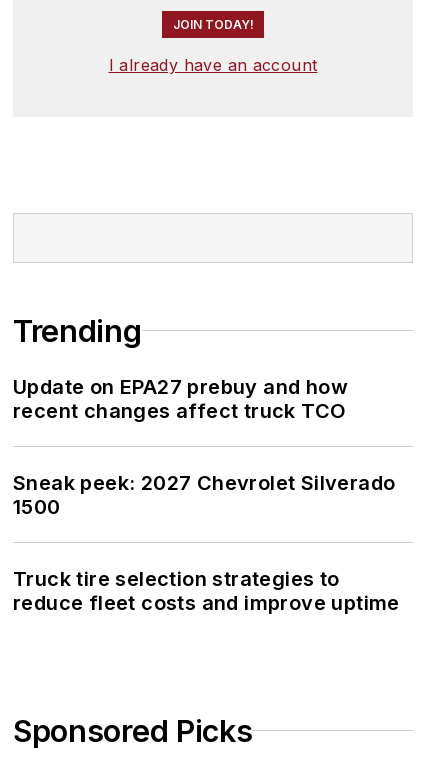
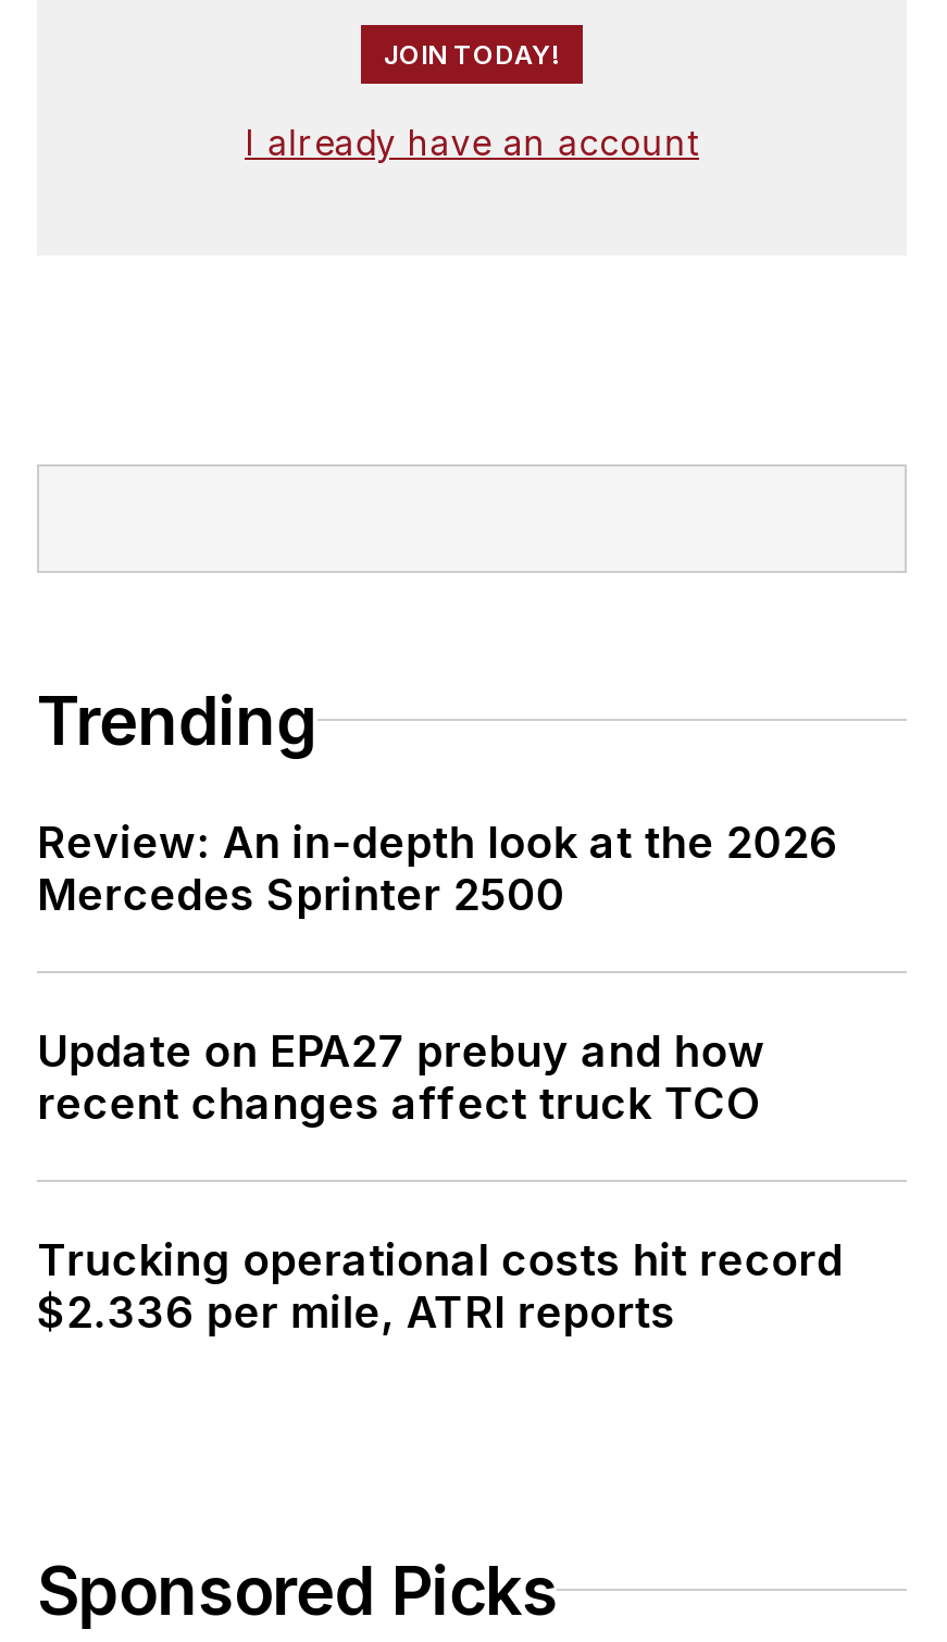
+ Review: An in-depth look at the 2026
+ Mercedes Sprinter 2500

moved down: Update on EPA27 prebuy and how | recent changes affect truck TCO

- Sneak peek: 2027 Chevrolet Silverado
- 1500
- Truck tire selection strategies to
- reduce fleet costs and improve uptime
+ Trucking operational costs hit record
+ $2.336 per mile, ATRI reports
